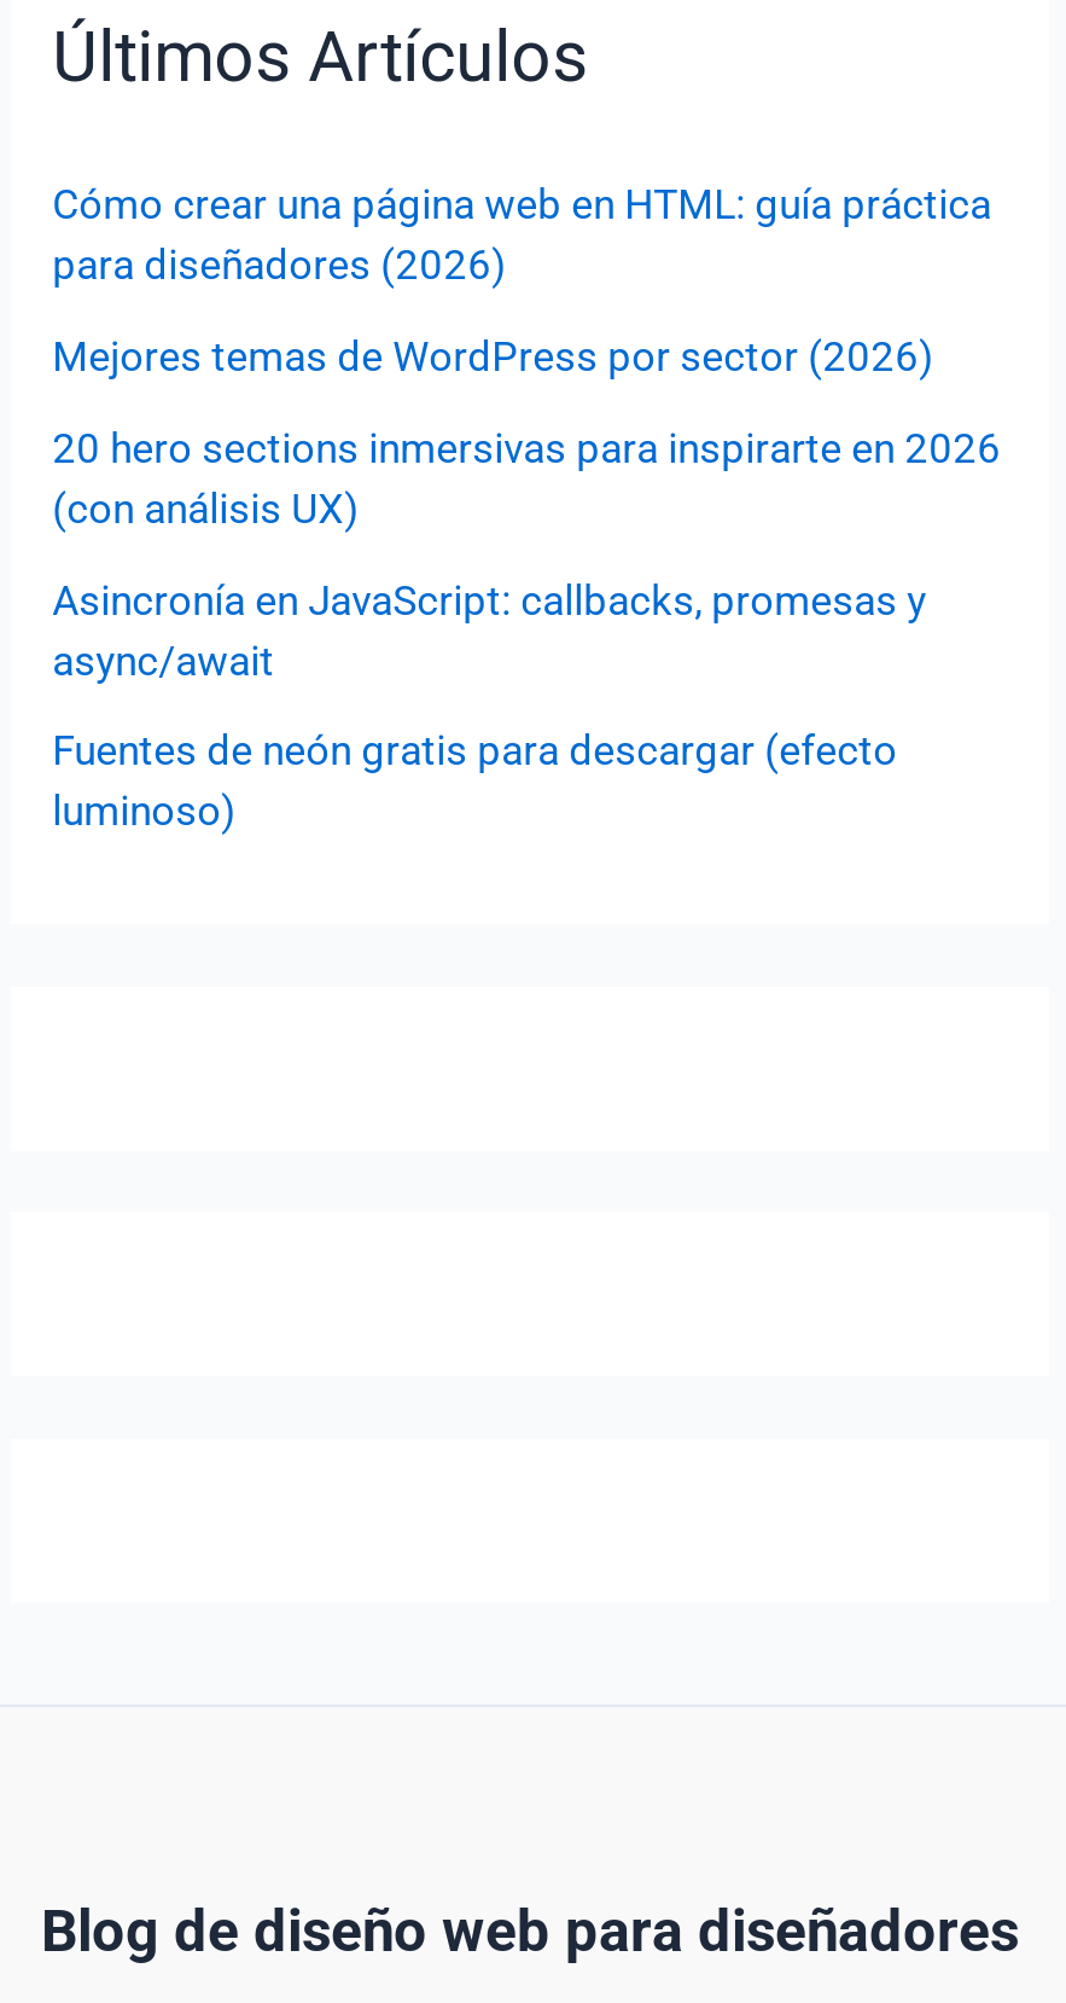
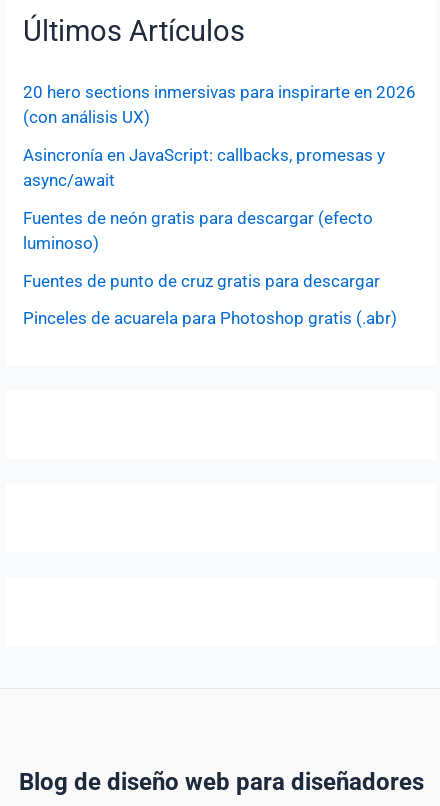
- Cómo crear una página web en HTML: guía práctica
- para diseñadores (2026)
- Mejores temas de WordPress por sector (2026)

moved up: 20 hero sections inmersivas para inspirarte en 2026 | (con análisis UX) | Asincronía en JavaScript: callbacks, promesas y | async/await | Fuentes de neón gratis para descargar (efecto | luminoso)

+ Fuentes de punto de cruz gratis para descargar
+ Pinceles de acuarela para Photoshop gratis (.abr)
